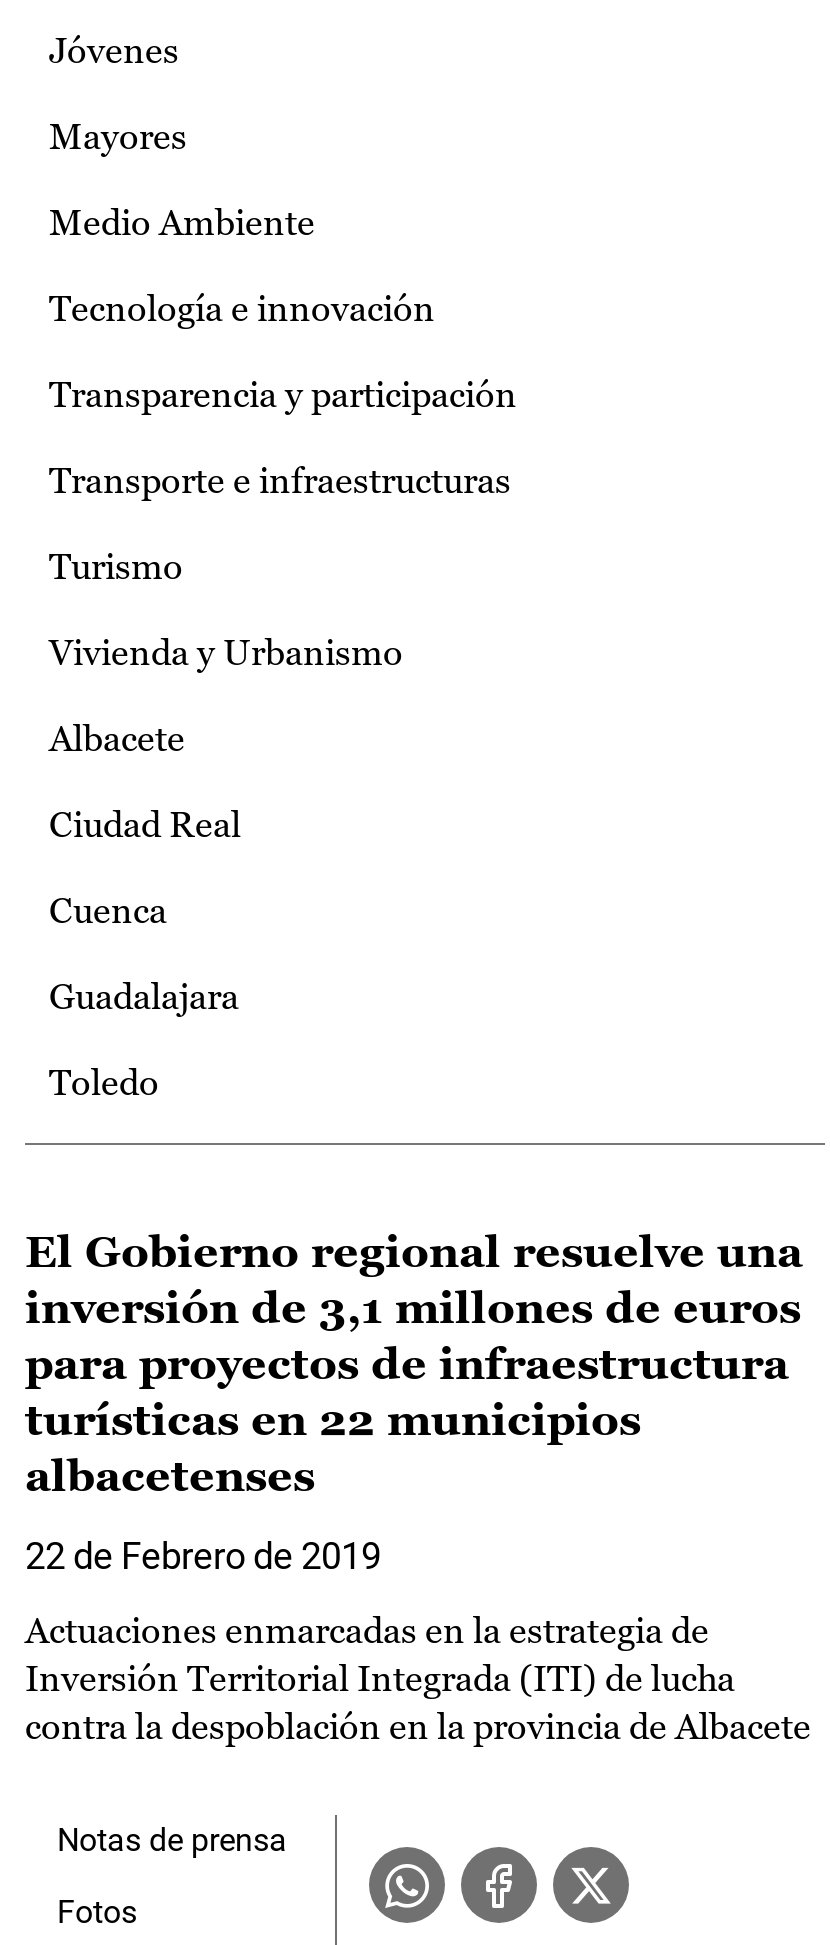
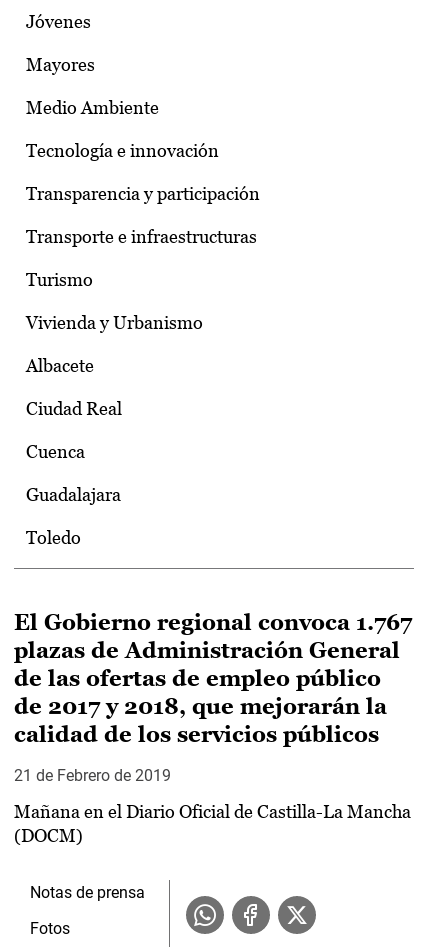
- El Gobierno regional resuelve una
- inversión de 3,1 millones de euros
- para proyectos de infraestructura
- turísticas en 22 municipios
- albacetenses
+ El Gobierno regional convoca 1.767
+ plazas de Administración General
+ de las ofertas de empleo público
+ de 2017 y 2018, que mejorarán la
+ calidad de los servicios públicos

- 22 de Febrero de 2019
+ 21 de Febrero de 2019

- Actuaciones enmarcadas en la estrategia de
- Inversión Territorial Integrada (ITI) de lucha
- contra la despoblación en la provincia de Albacete
+ Mañana en el Diario Oficial de Castilla-La Mancha
+ (DOCM)
